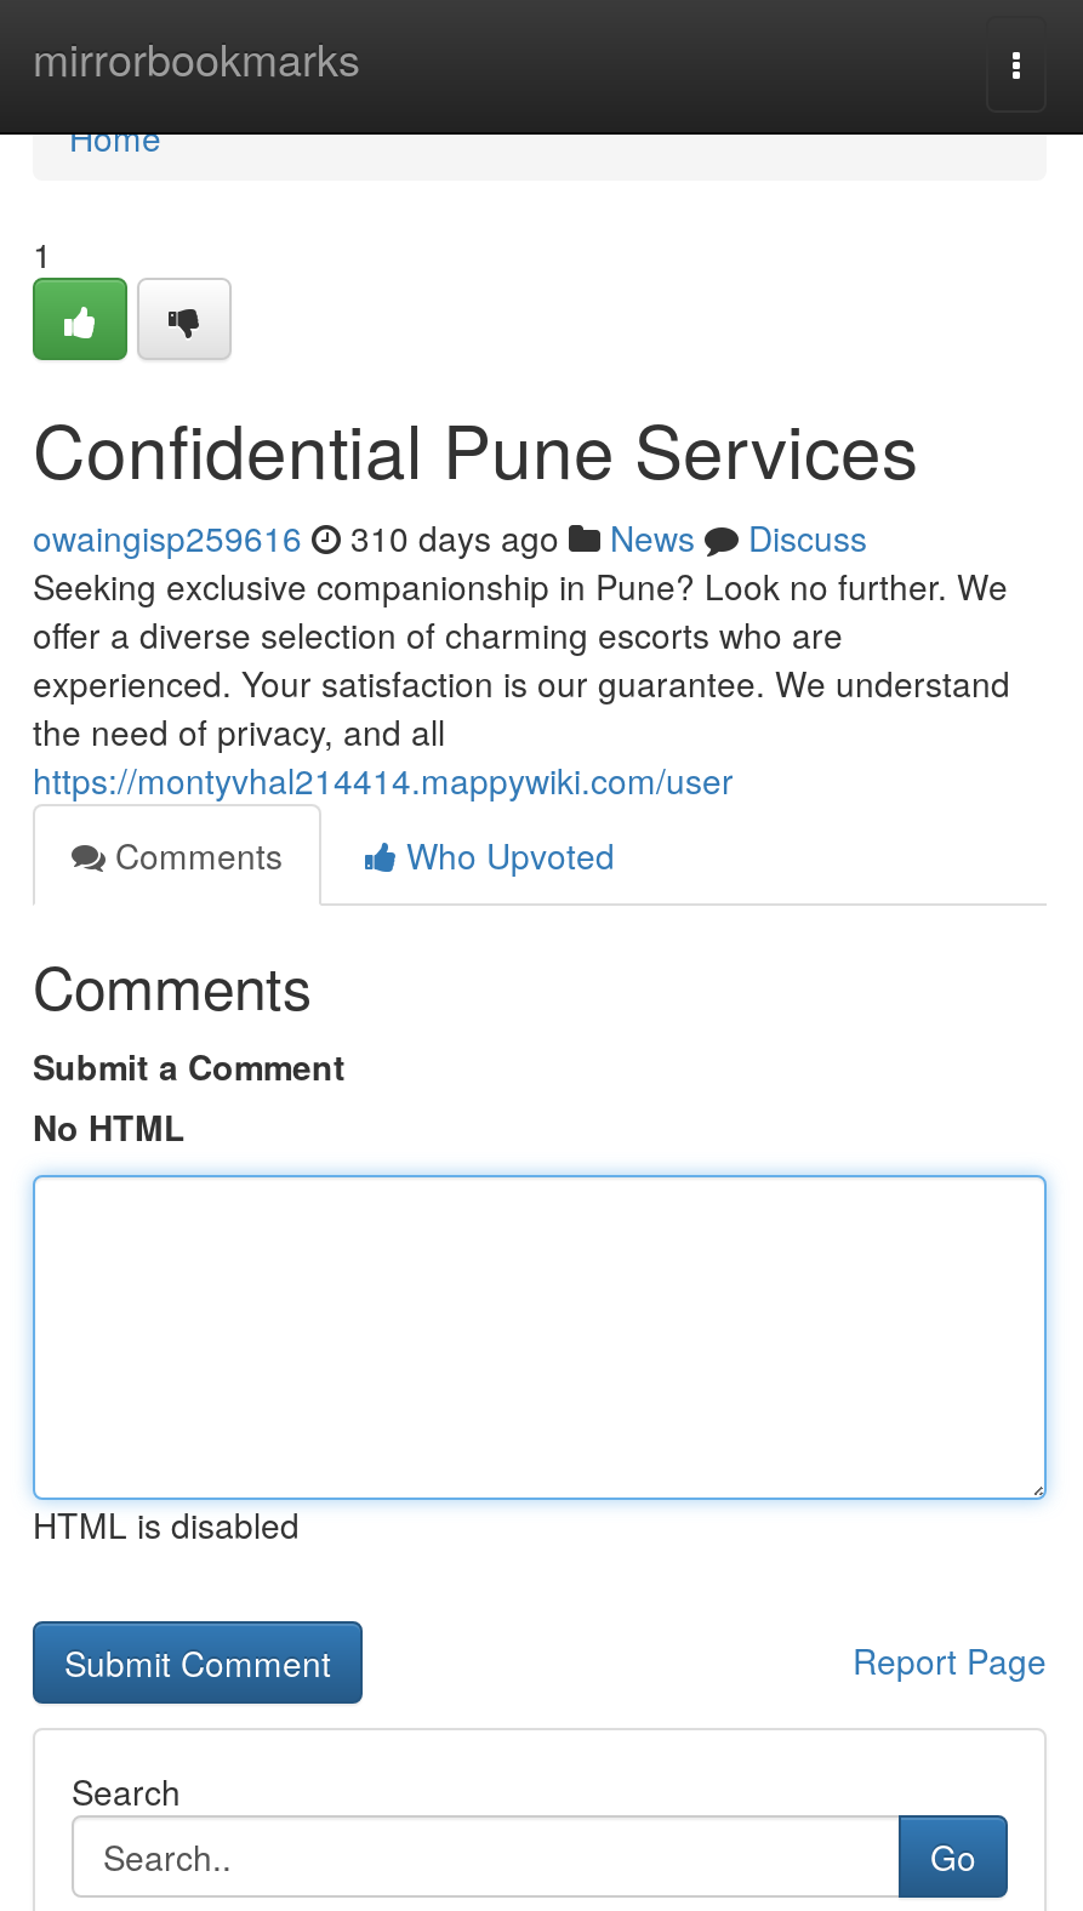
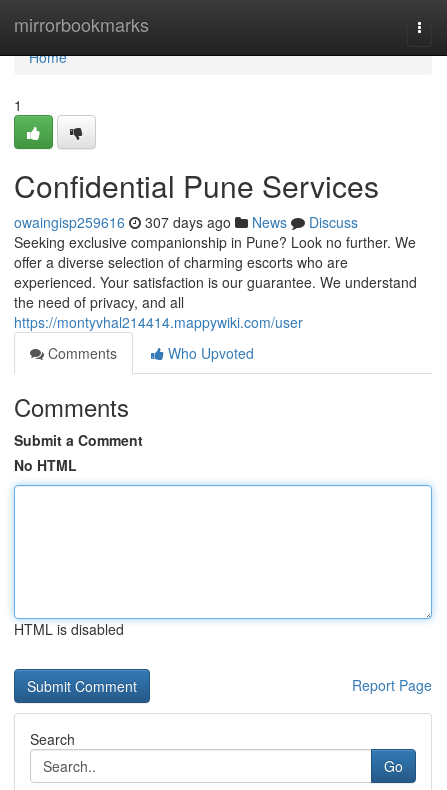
- owaingisp259616 310 days ago News Discuss
+ owaingisp259616 307 days ago News Discuss
